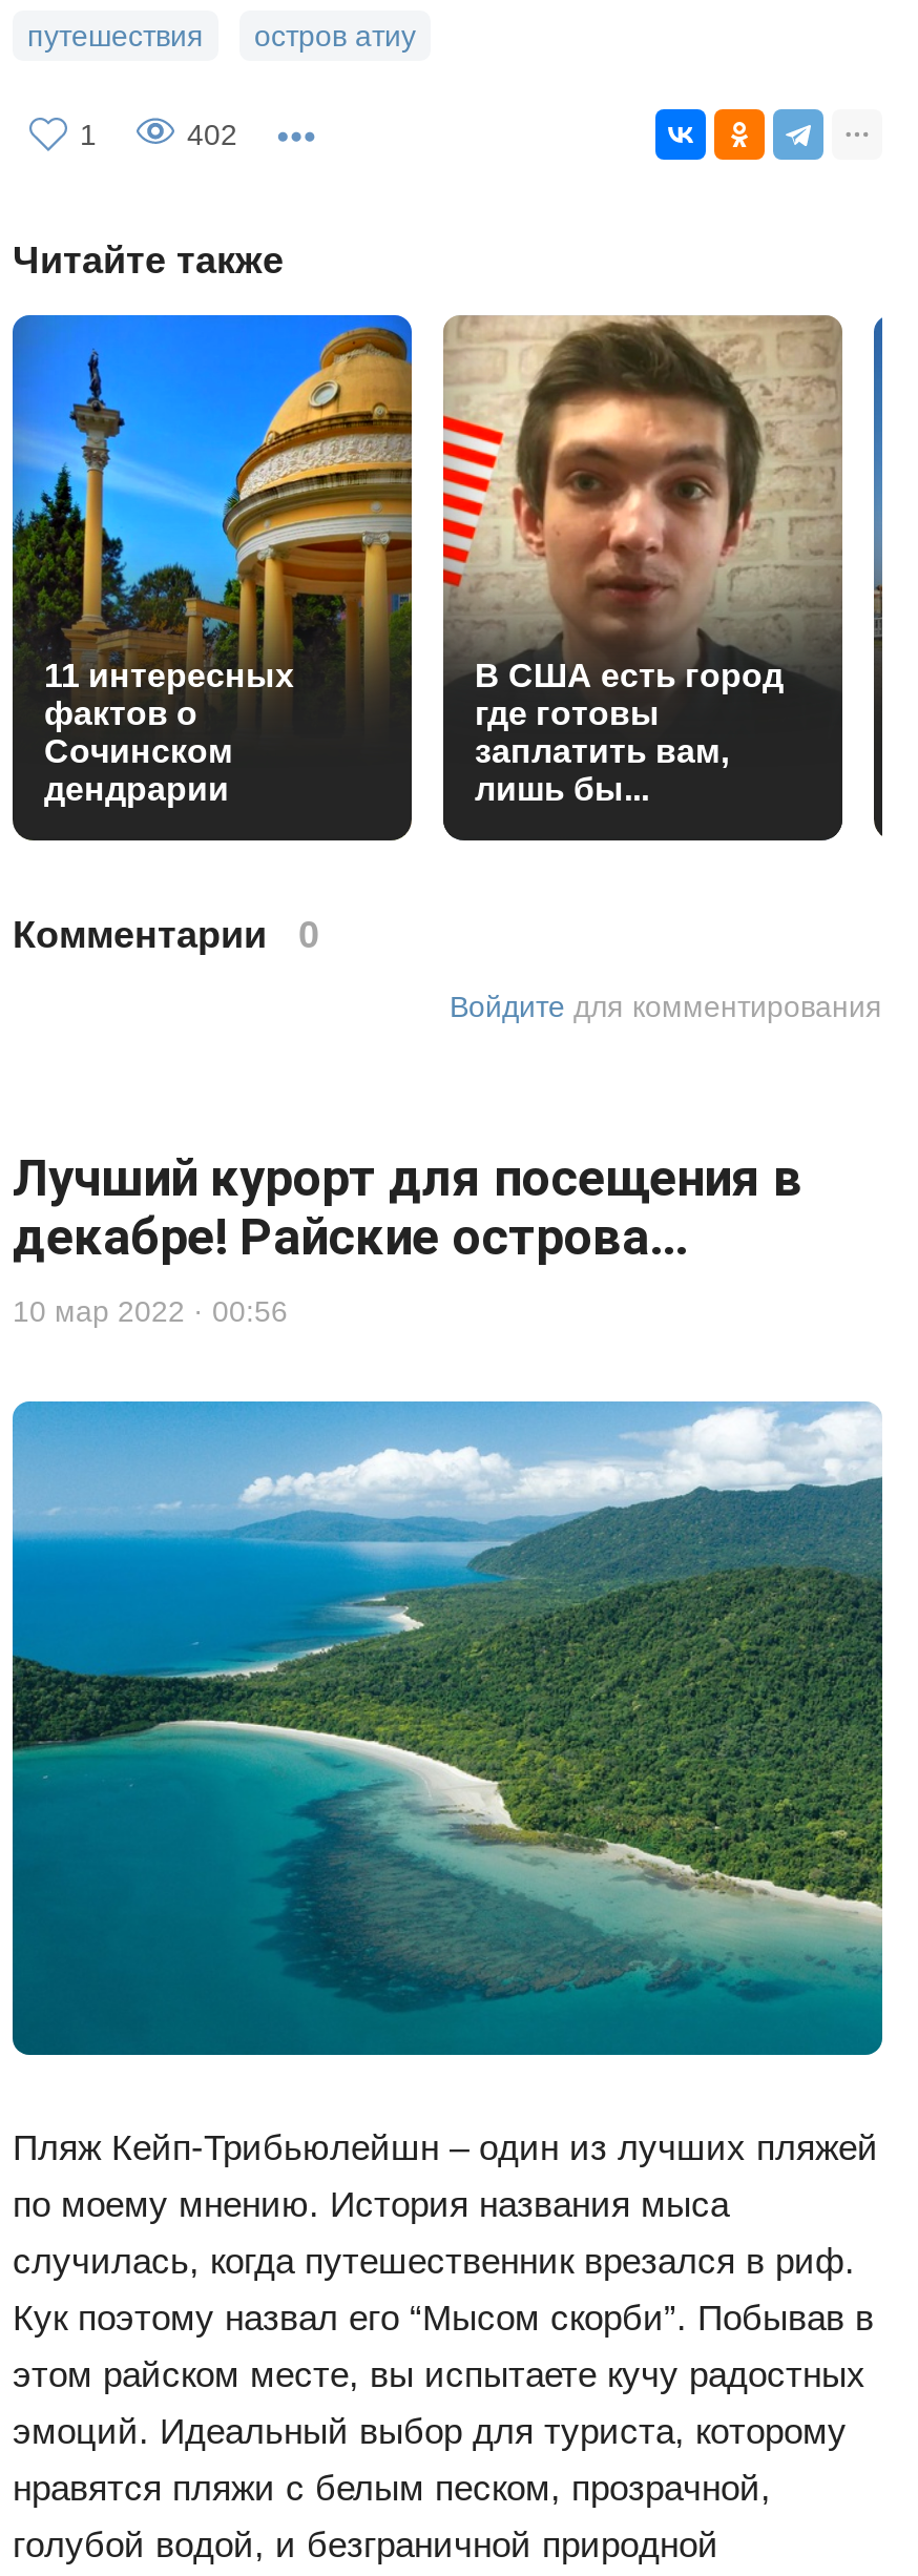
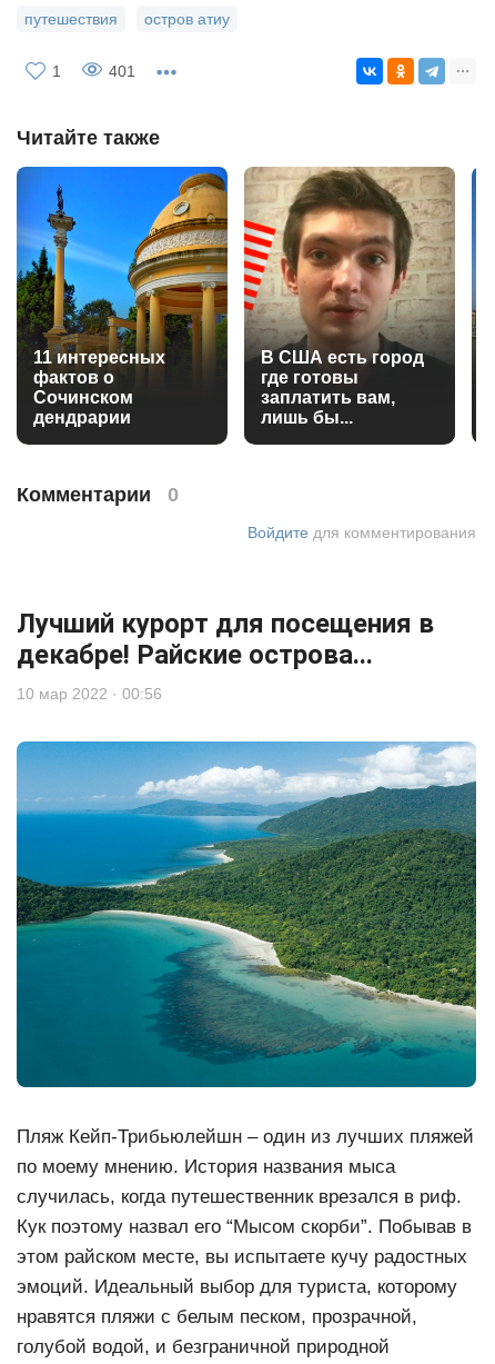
- 402
+ 401
